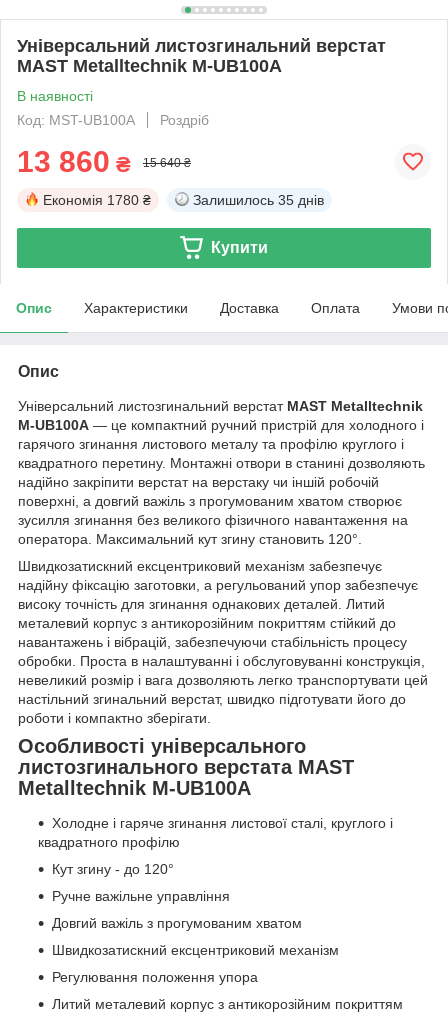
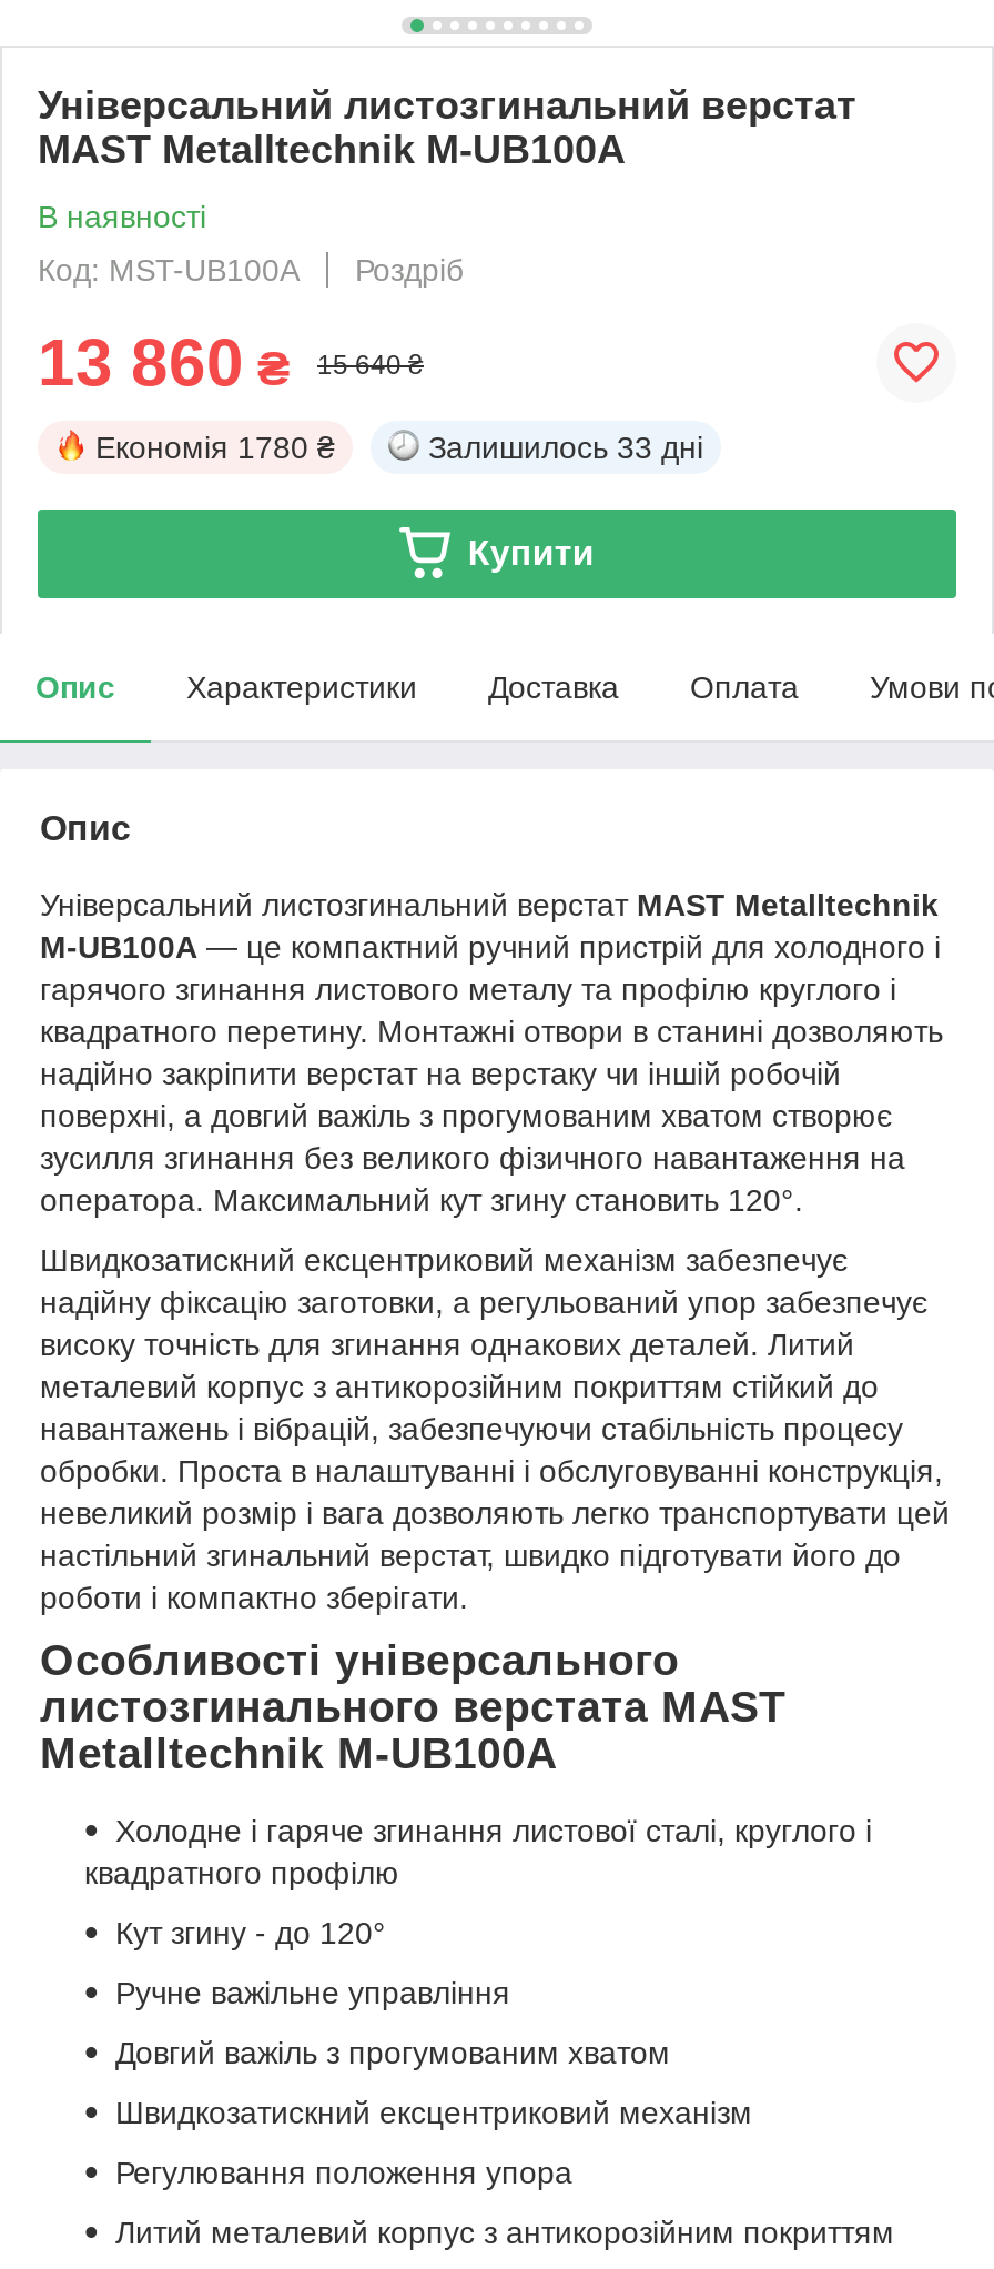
- Залишилось 35 днів
+ Залишилось 33 дні
